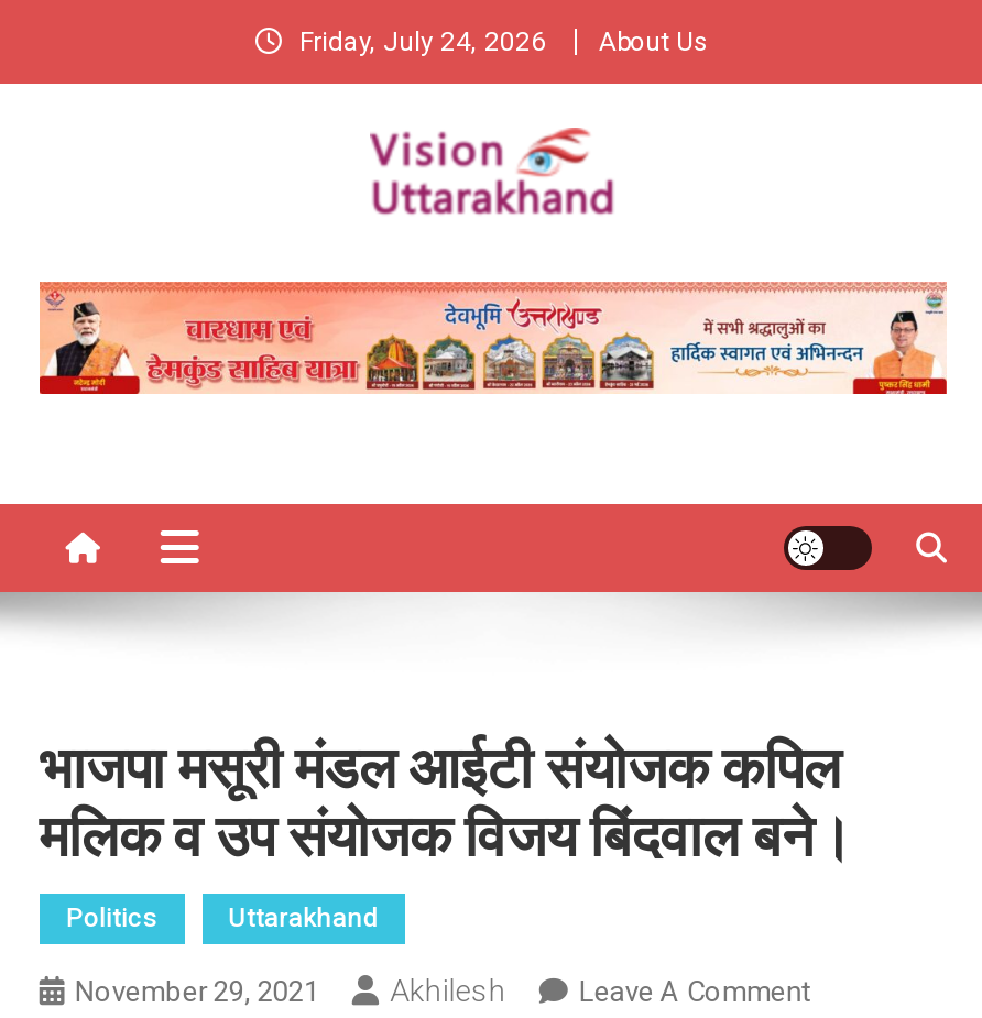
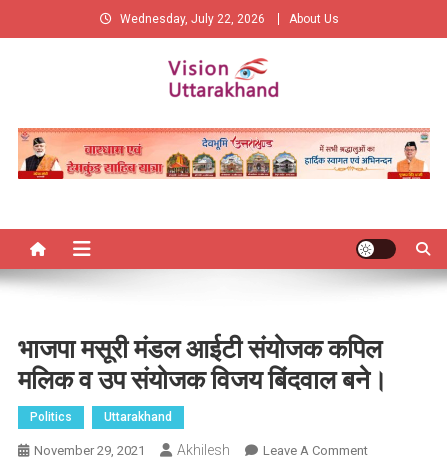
- Friday, July 24, 2026
+ Wednesday, July 22, 2026
